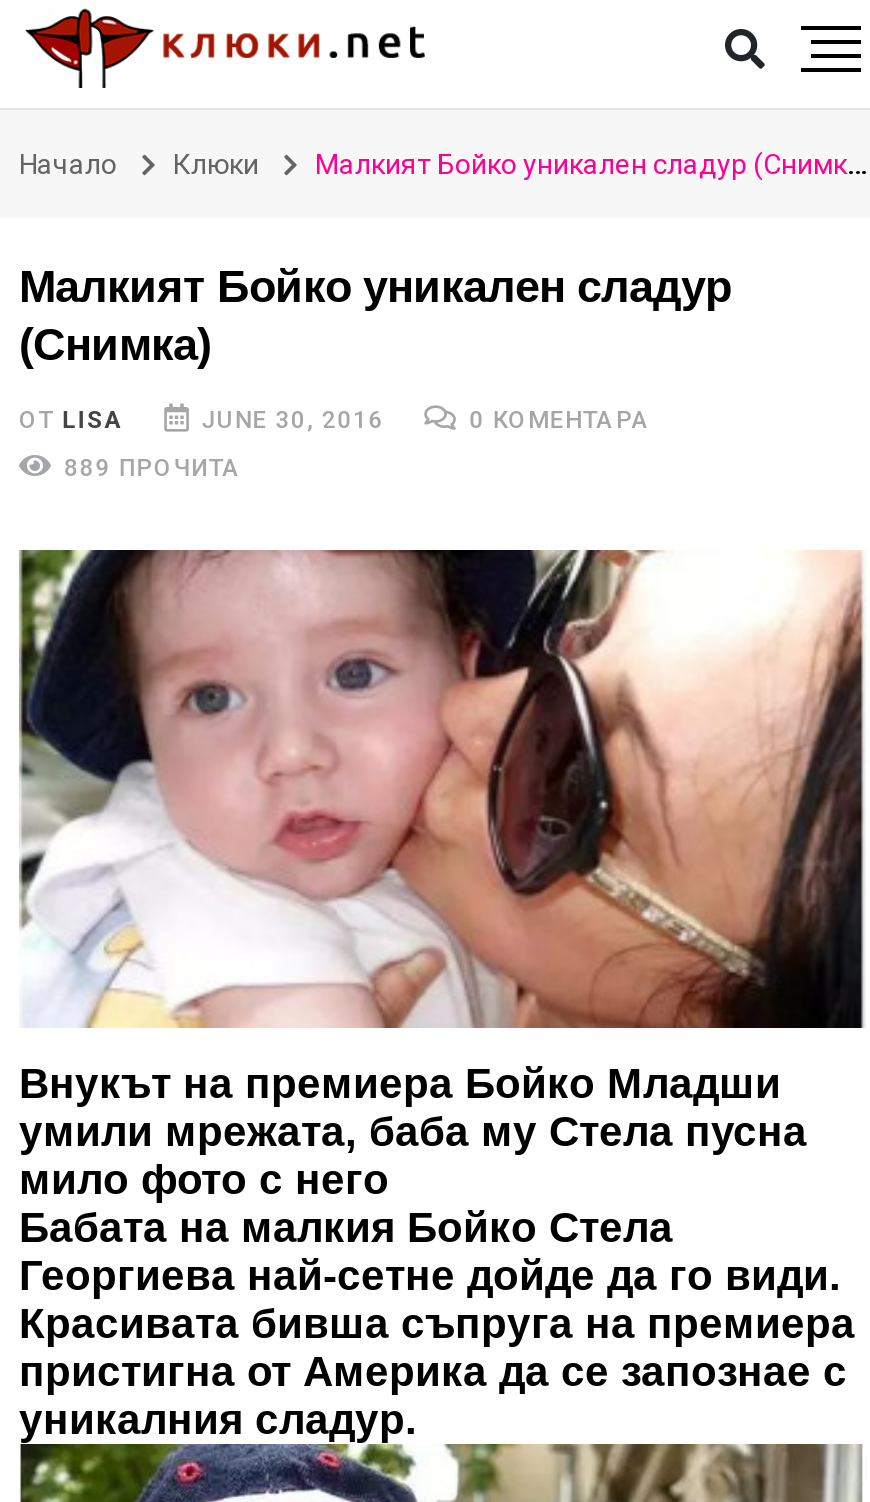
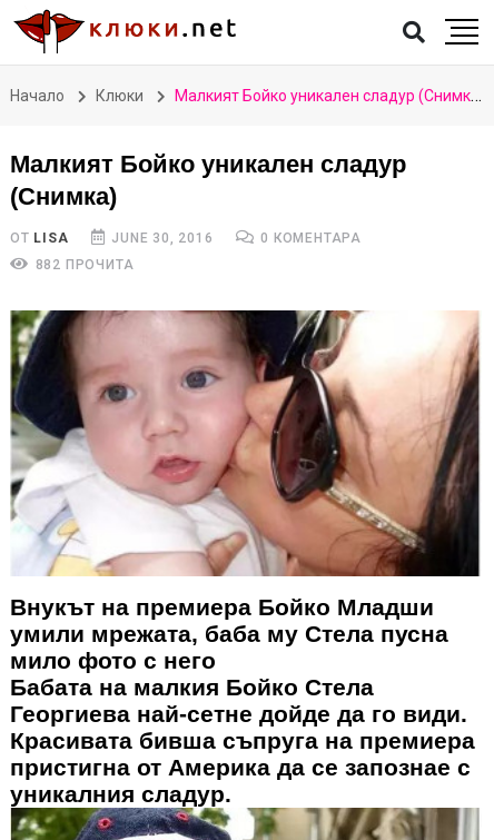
- 889 ПРОЧИТА
+ 882 ПРОЧИТА
